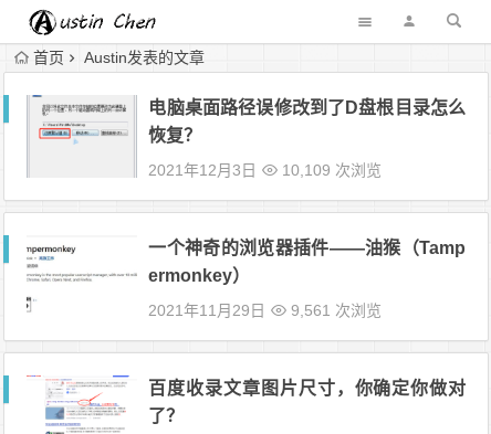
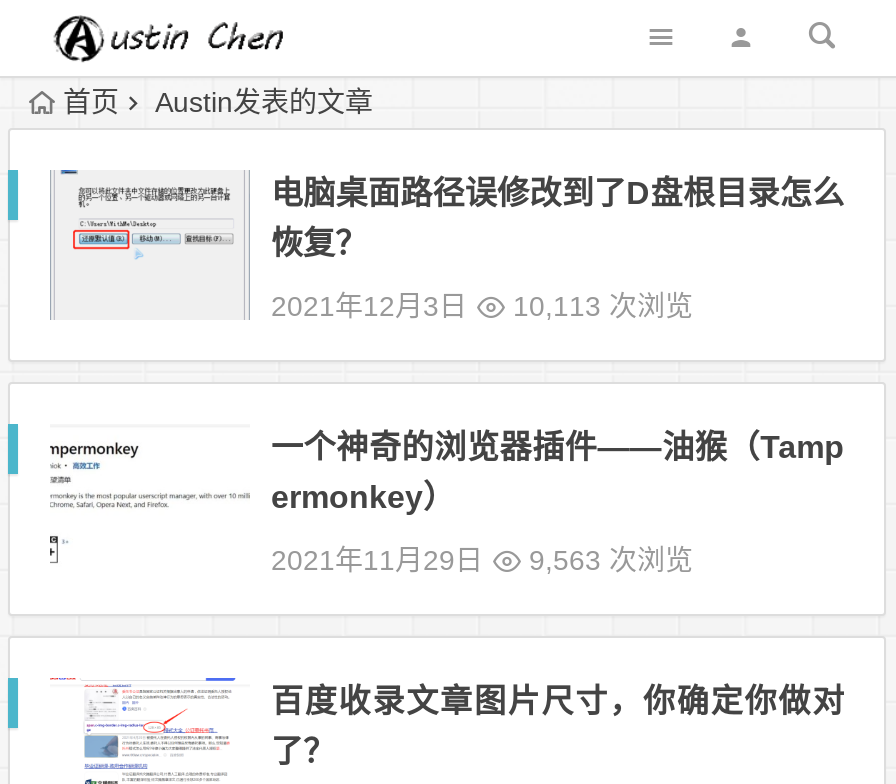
- 2021年12月3日 10,109 次浏览
+ 2021年12月3日 10,113 次浏览

- 2021年11月29日 9,561 次浏览
+ 2021年11月29日 9,563 次浏览
